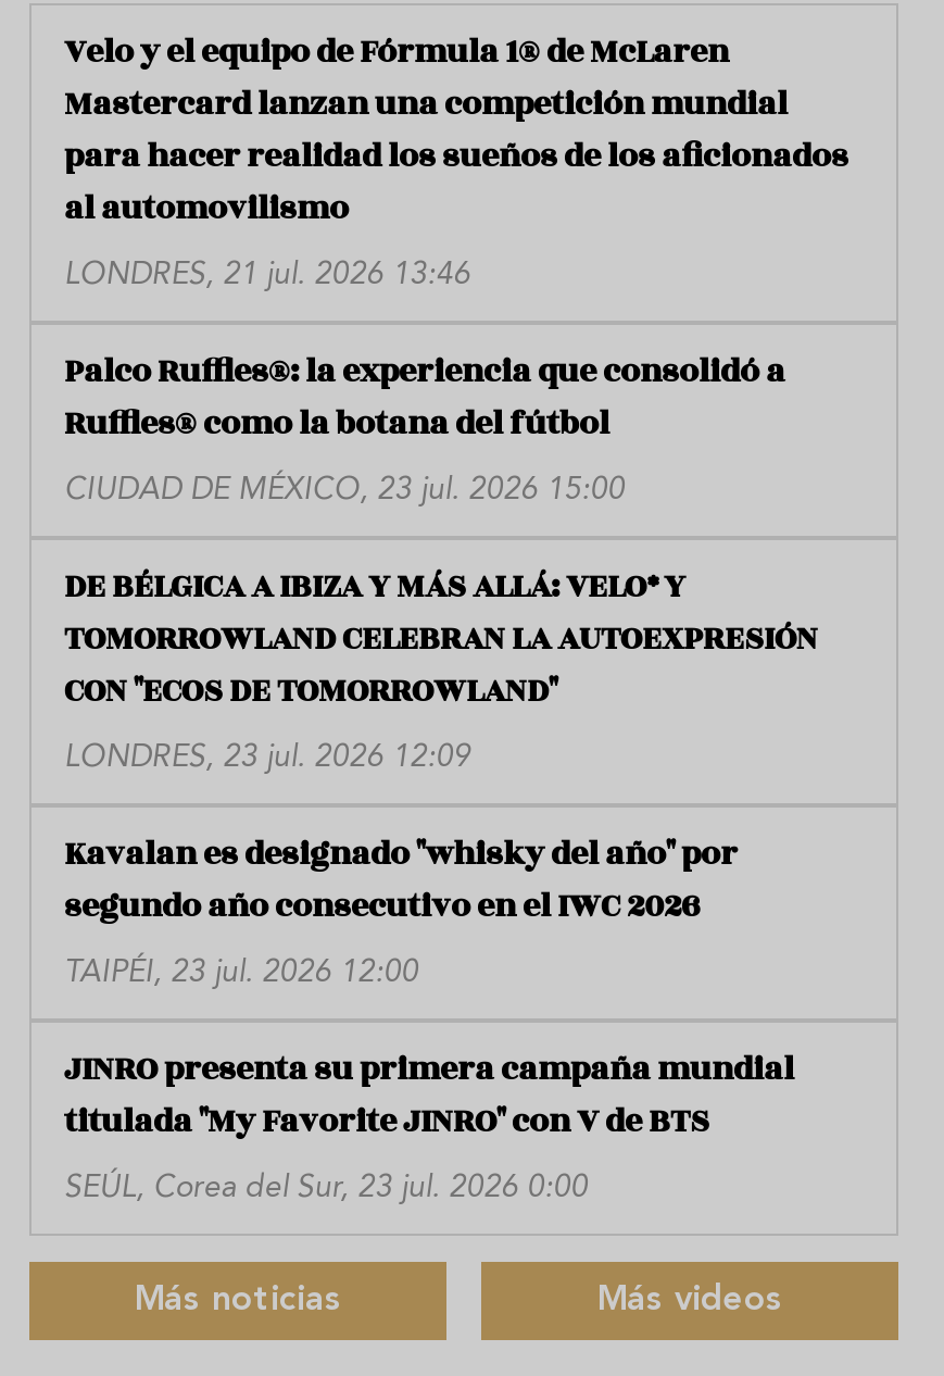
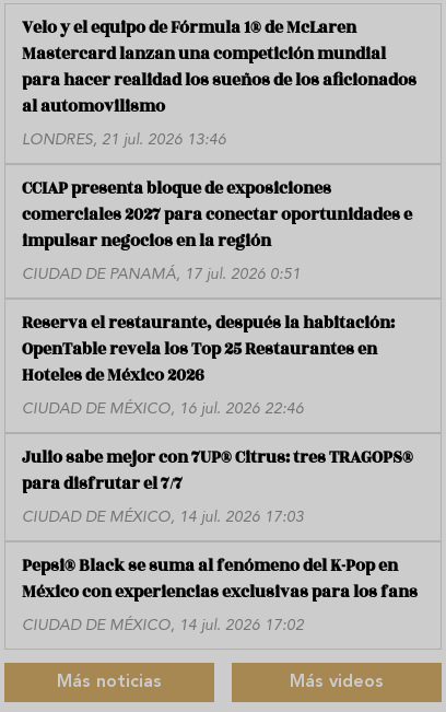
- Palco Ruffles®: la experiencia que consolidó a
- Ruffles® como la botana del fútbol
+ CCIAP presenta bloque de exposiciones
+ comerciales 2027 para conectar oportunidades e
+ impulsar negocios en la región

- CIUDAD DE MÉXICO, 23 jul. 2026 15:00
+ CIUDAD DE PANAMÁ, 17 jul. 2026 0:51

- DE BÉLGICA A IBIZA Y MÁS ALLÁ: VELO* Y
- TOMORROWLAND CELEBRAN LA AUTOEXPRESIÓN
- CON "ECOS DE TOMORROWLAND"
+ Reserva el restaurante, después la habitación:
+ OpenTable revela los Top 25 Restaurantes en
+ Hoteles de México 2026

- LONDRES, 23 jul. 2026 12:09
+ CIUDAD DE MÉXICO, 16 jul. 2026 22:46

- Kavalan es designado "whisky del año" por
- segundo año consecutivo en el IWC 2026
+ Julio sabe mejor con 7UP® Citrus: tres TRAGOPS®
+ para disfrutar el 7/7

- TAIPÉI, 23 jul. 2026 12:00
+ CIUDAD DE MÉXICO, 14 jul. 2026 17:03

- JINRO presenta su primera campaña mundial
- titulada "My Favorite JINRO" con V de BTS
+ Pepsi® Black se suma al fenómeno del K-Pop en
+ México con experiencias exclusivas para los fans

- SEÚL, Corea del Sur, 23 jul. 2026 0:00
+ CIUDAD DE MÉXICO, 14 jul. 2026 17:02
